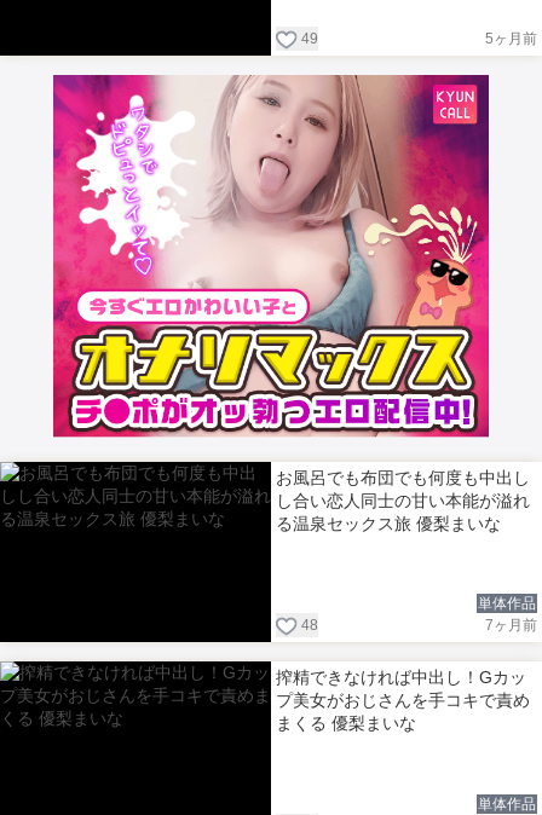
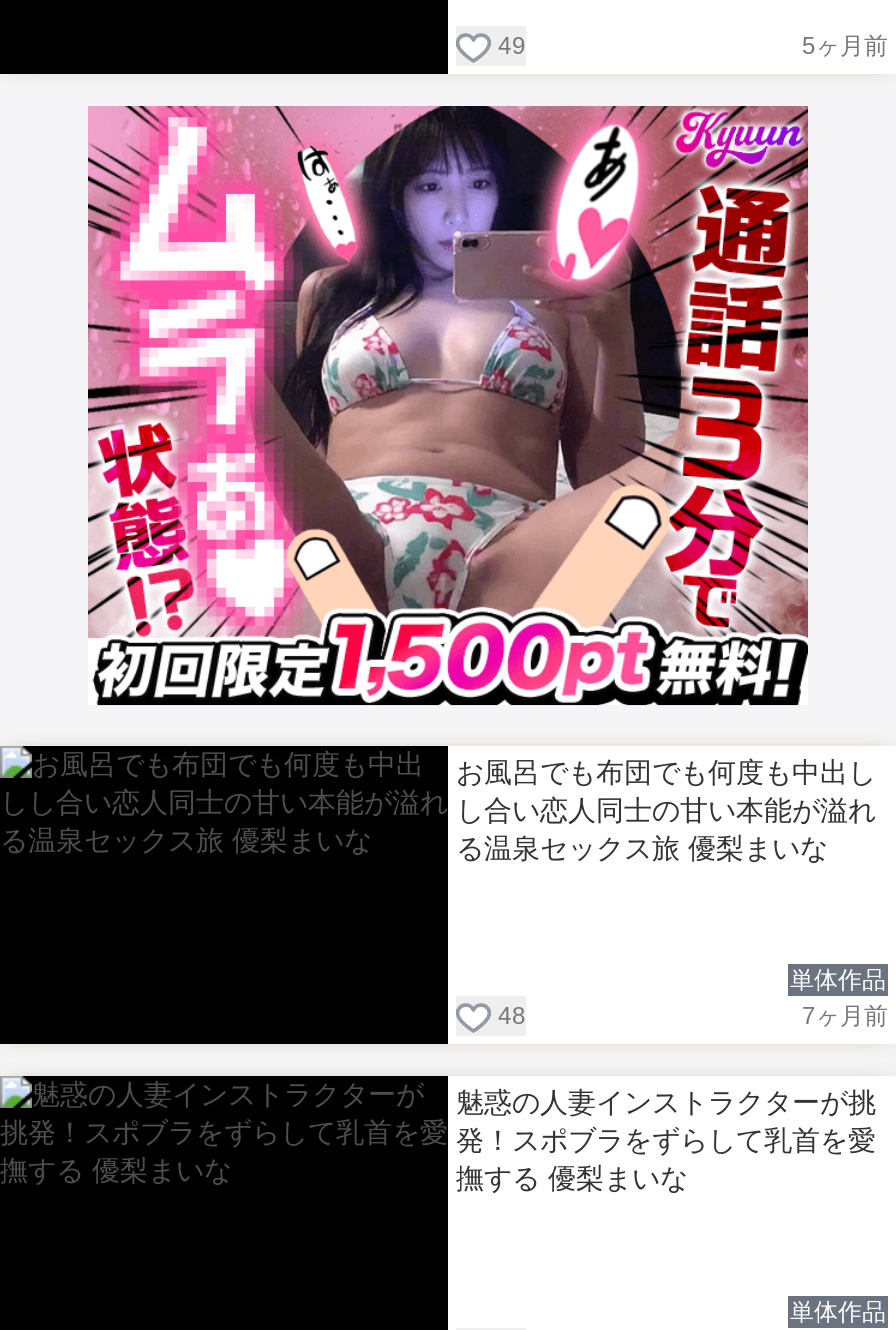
- [image]
+ [image]

- 搾精できなければ中出し！Gカッ
- プ美女がおじさんを手コキで責め
- まくる 優梨まいな
+ 魅惑の人妻インストラクターが挑
+ 発！スポブラをずらして乳首を愛
+ 撫する 優梨まいな
